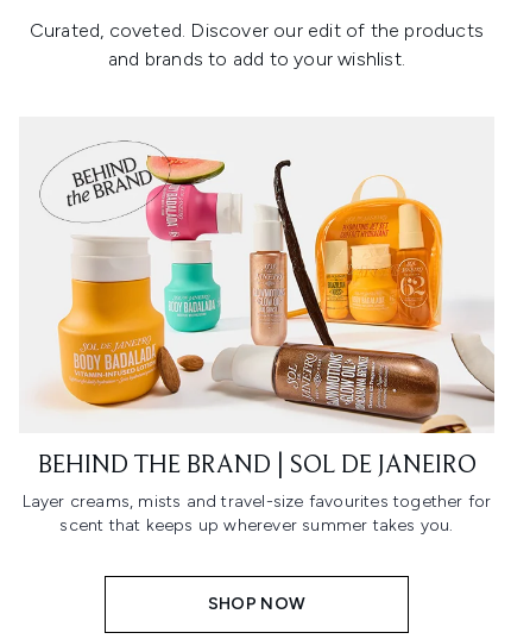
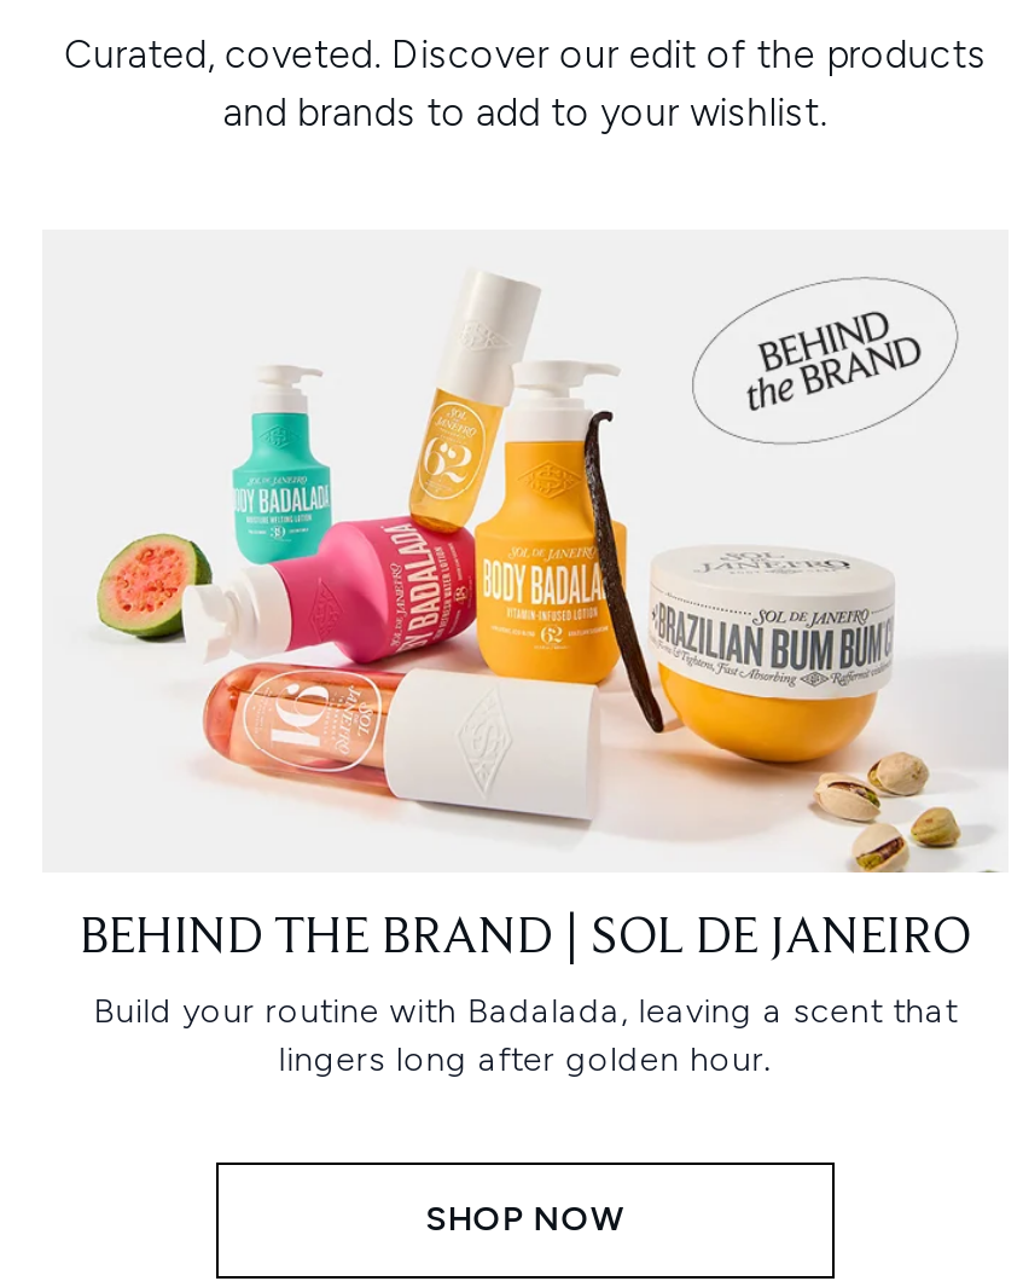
- [image]
+ [image]

- Layer creams, mists and travel-size favourites together for
- scent that keeps up wherever summer takes you.
+ Build your routine with Badalada, leaving a scent that
+ lingers long after golden hour.
